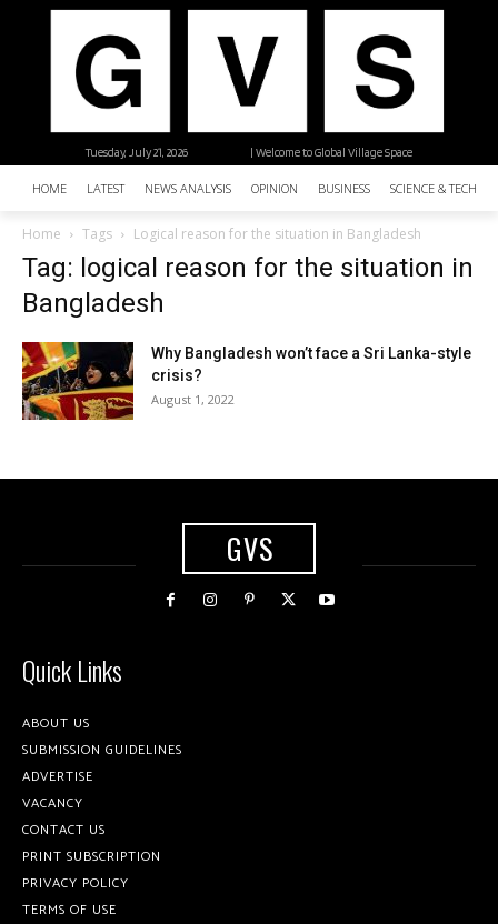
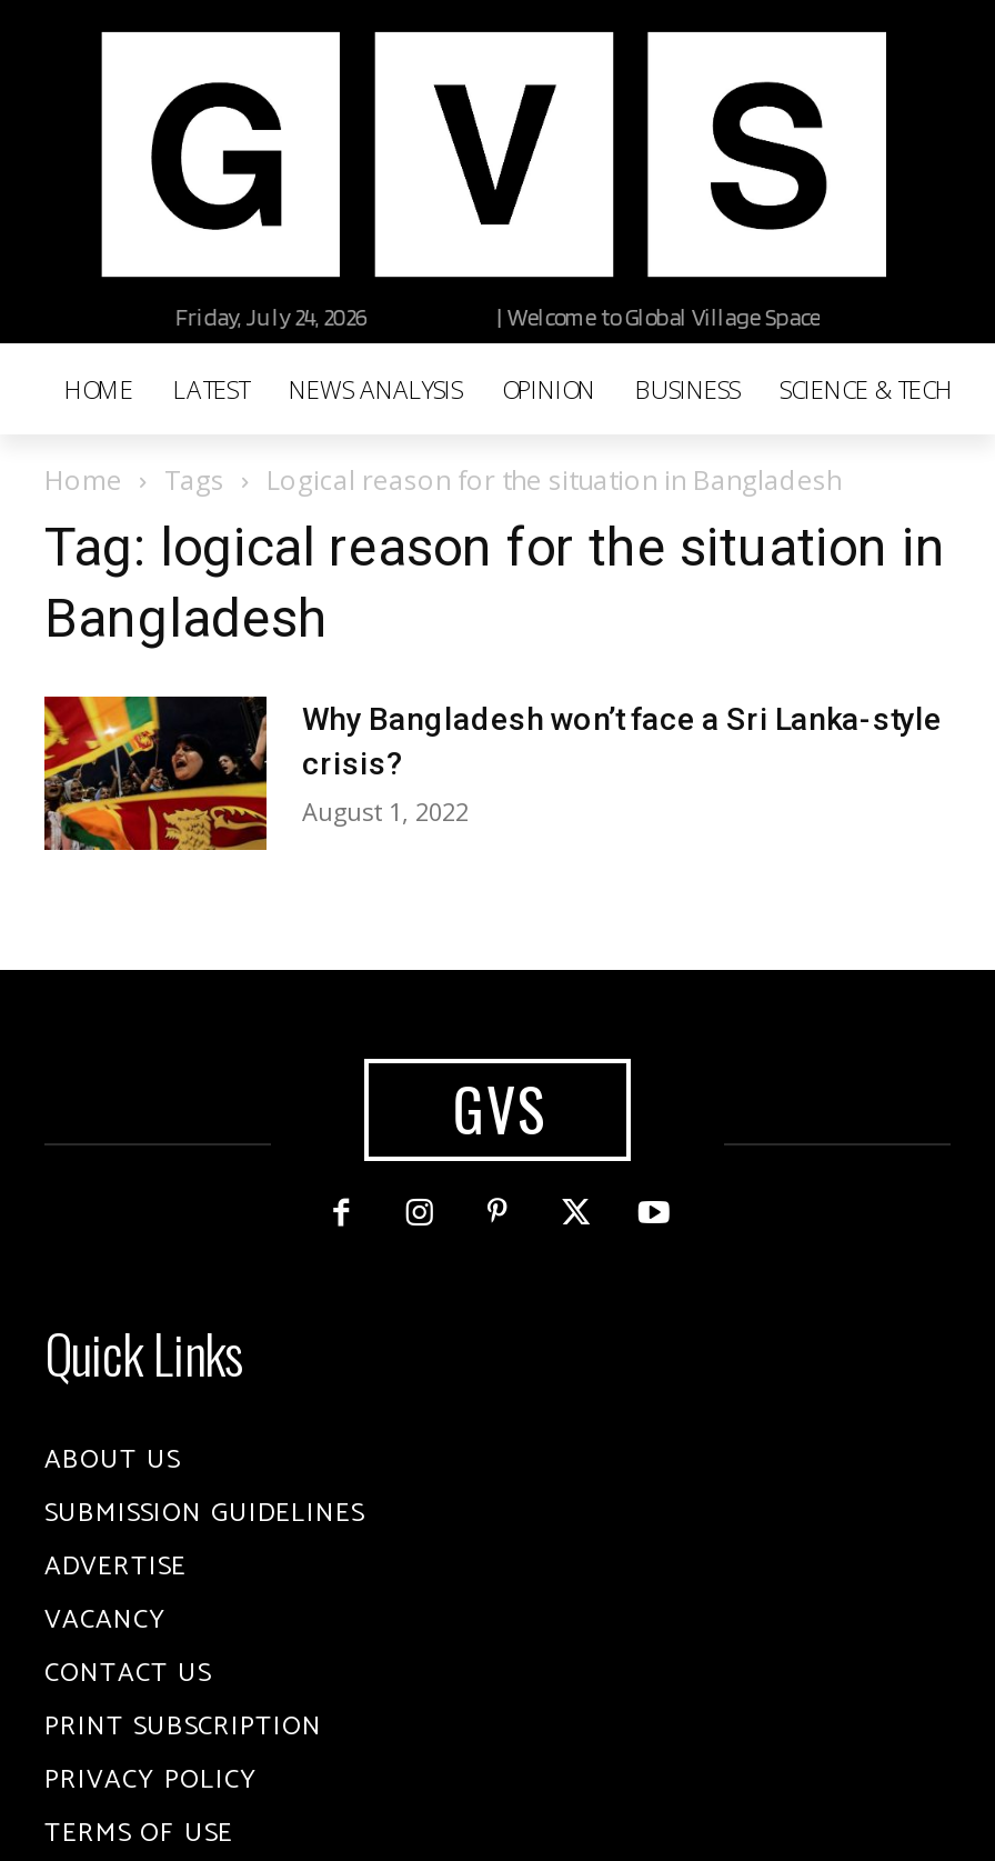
- Tuesday, July 21, 2026
+ Friday, July 24, 2026
